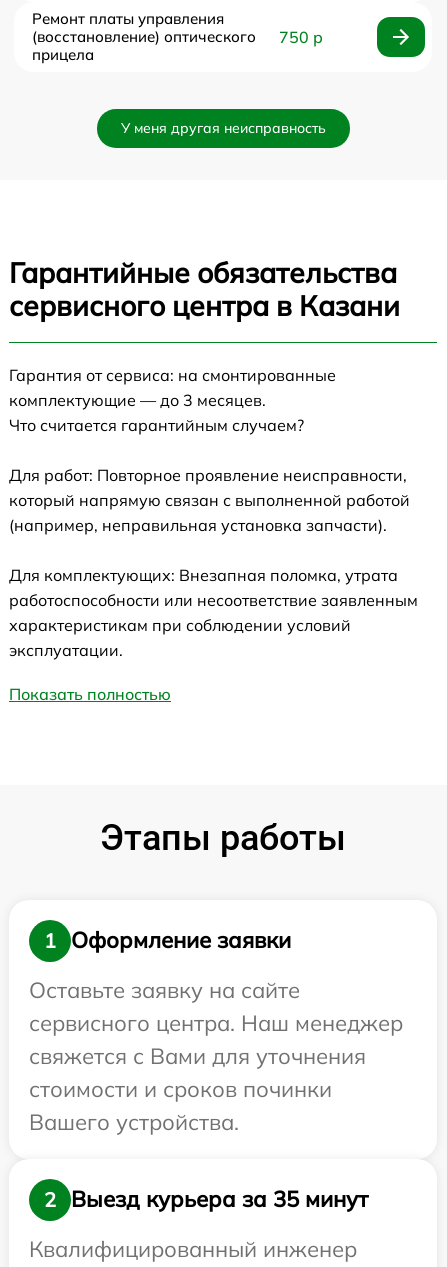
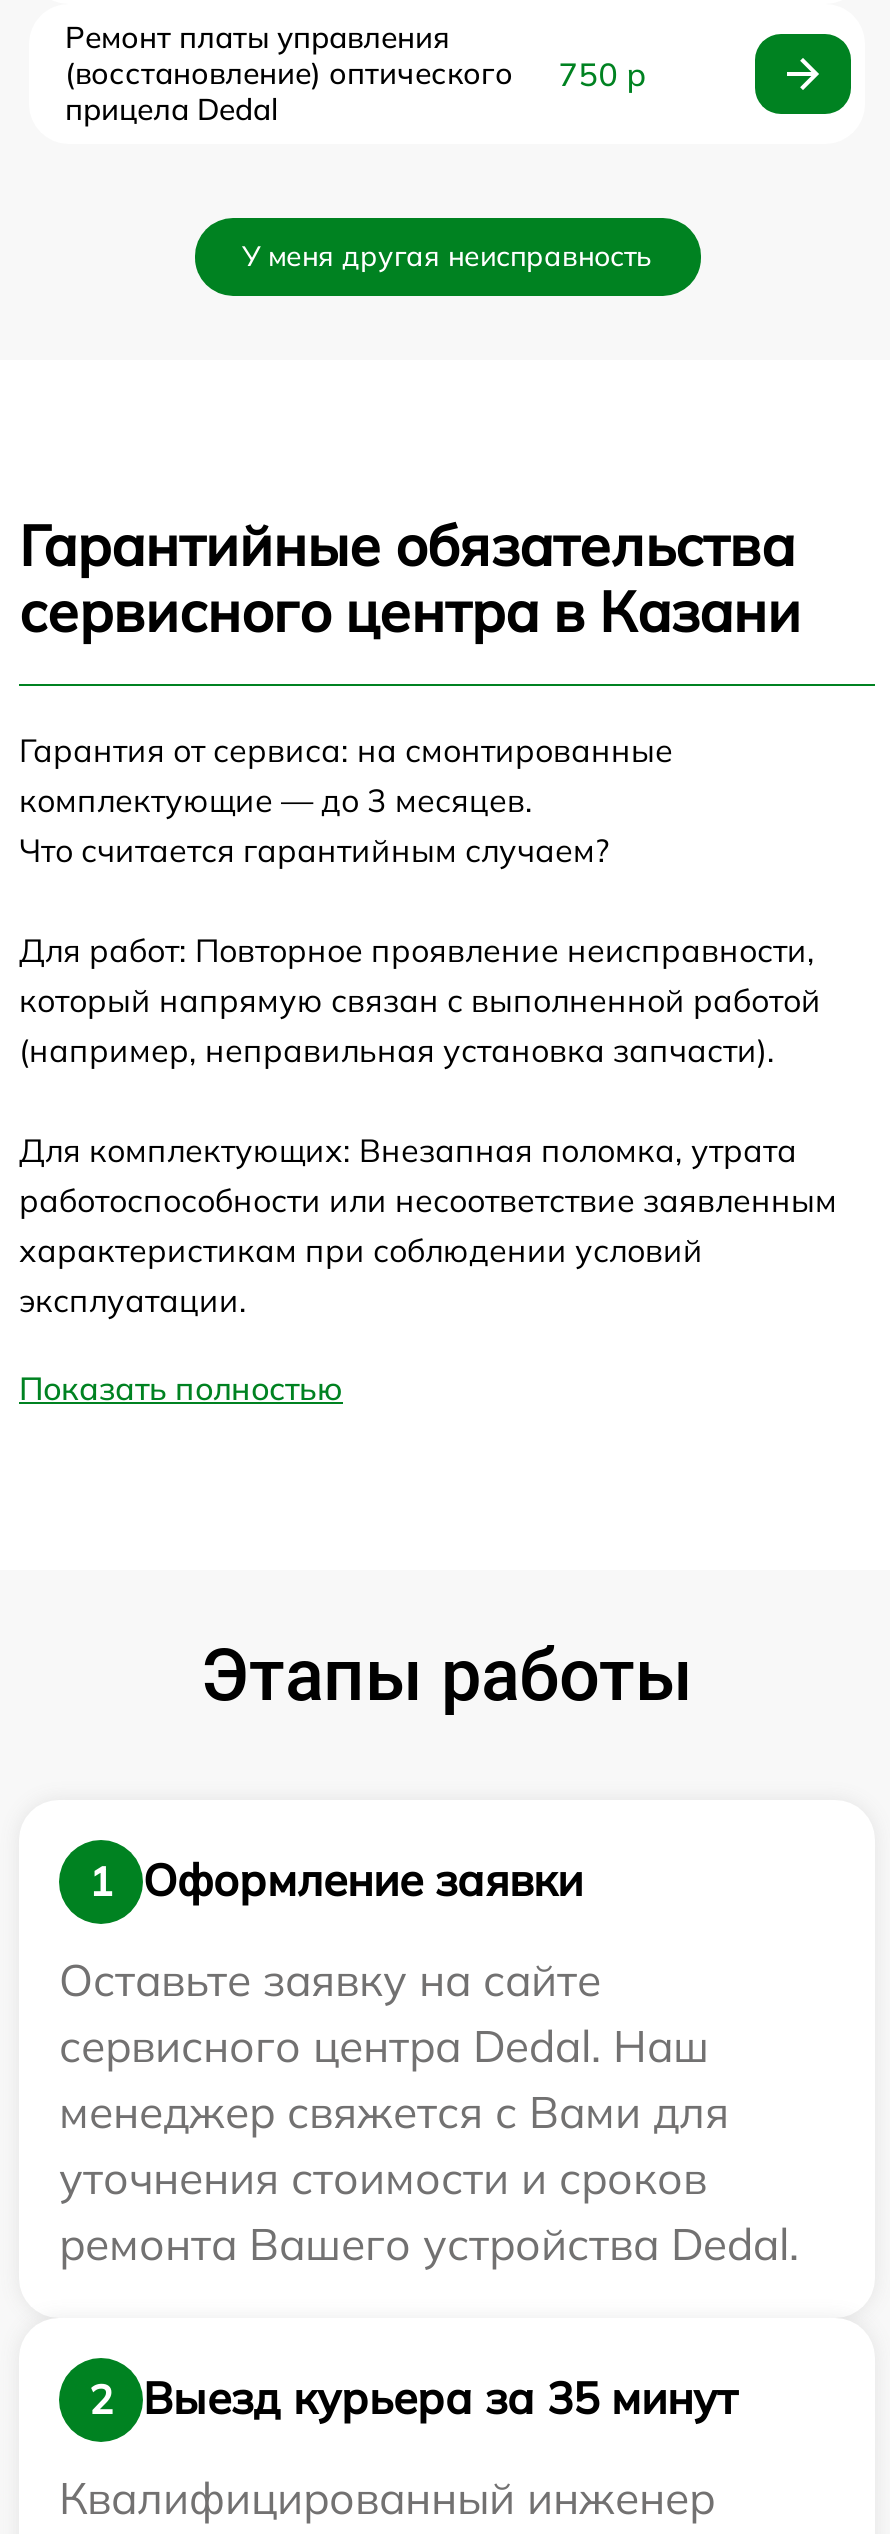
- прицела
+ прицела Dedal

- сервисного центра. Наш менеджер
- свяжется с Вами для уточнения
- стоимости и сроков починки
- Вашего устройства.
+ сервисного центра Dedal. Наш
+ менеджер свяжется с Вами для
+ уточнения стоимости и сроков
+ ремонта Вашего устройства Dedal.
